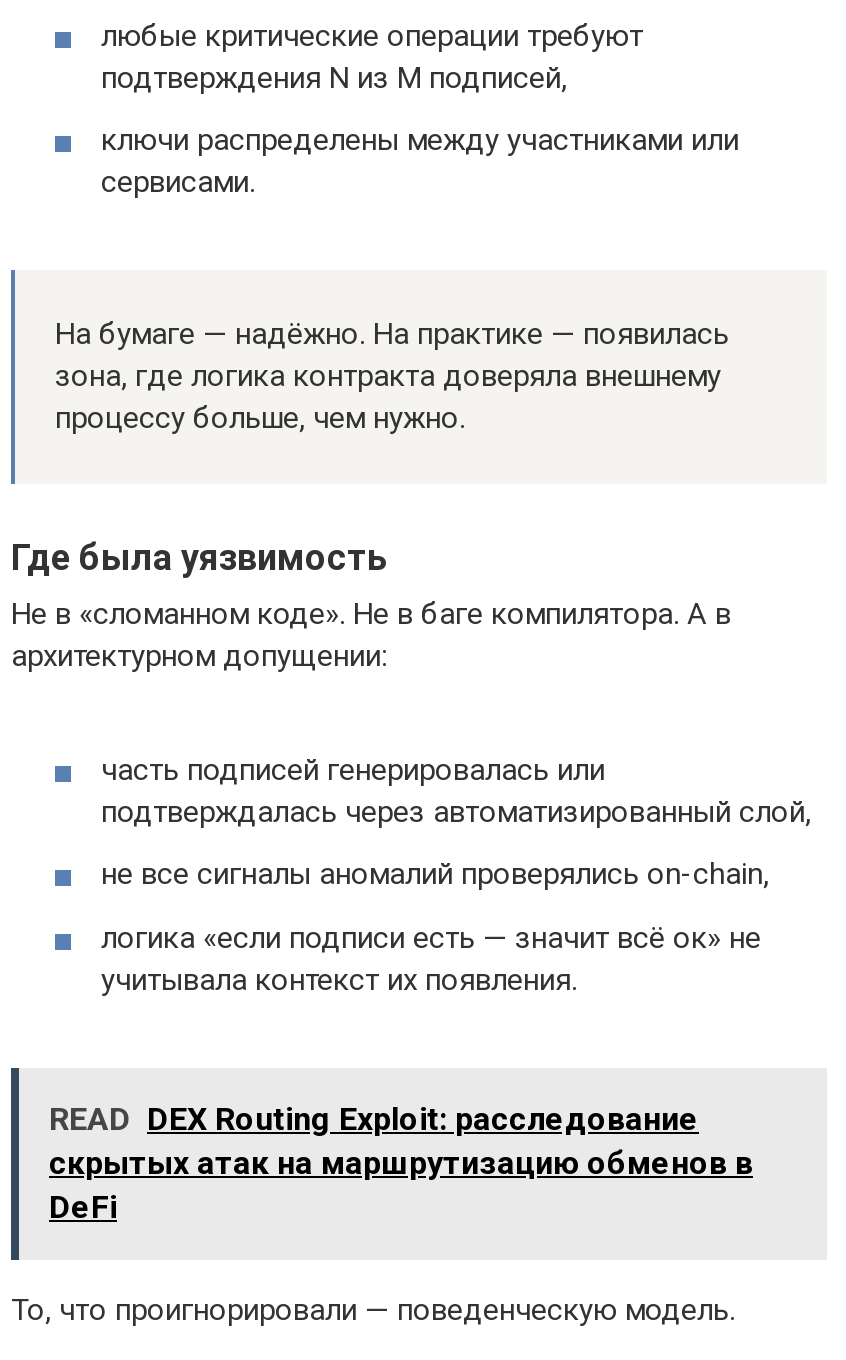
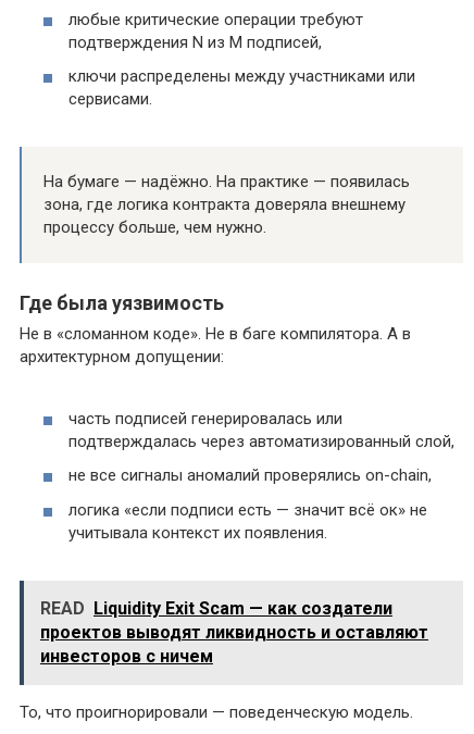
- READ DEX Routing Exploit: расследование
- скрытых атак на маршрутизацию обменов в
- DeFi
+ READ Liquidity Exit Scam — как создатели
+ проектов выводят ликвидность и оставляют
+ инвесторов с ничем
